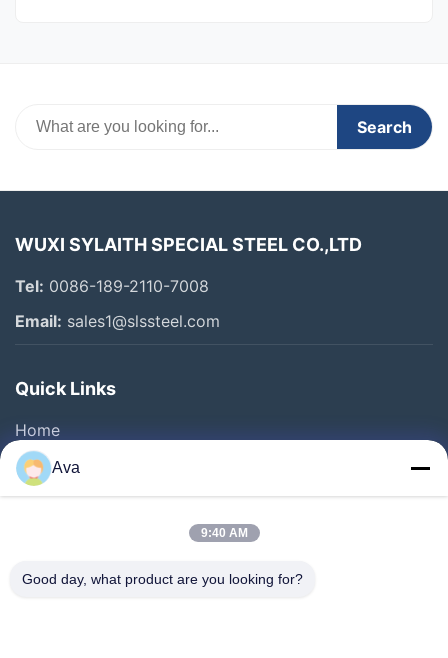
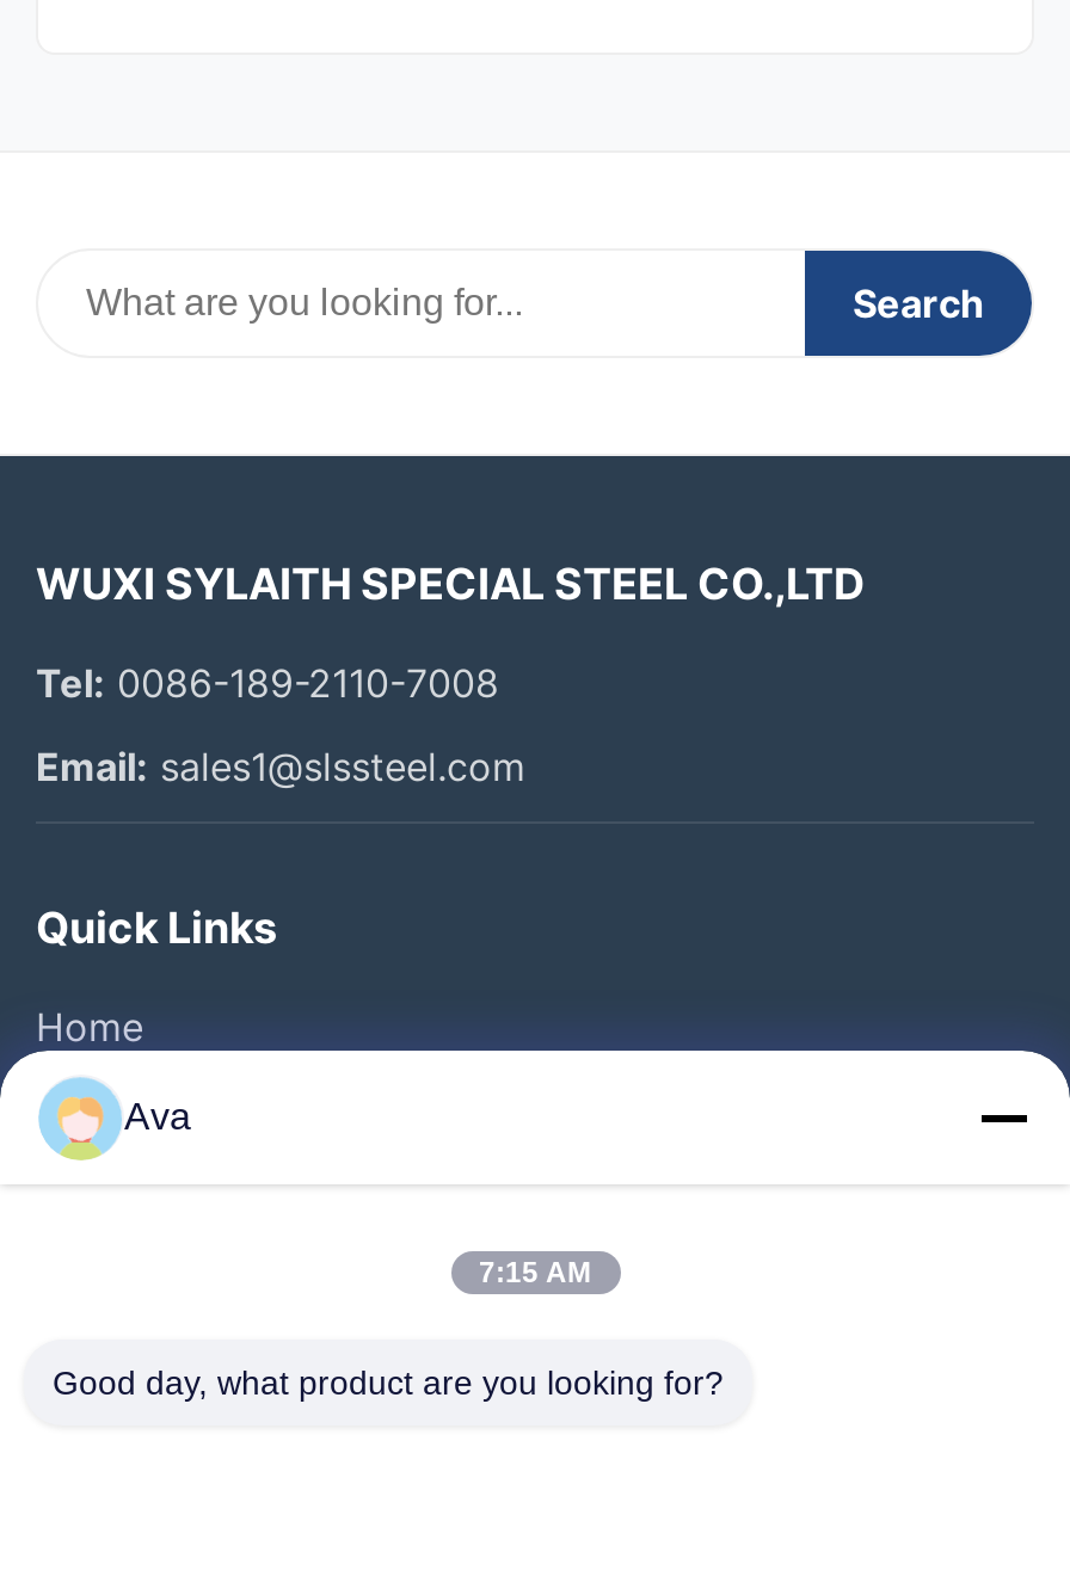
- 9:40 AM
+ 7:15 AM
